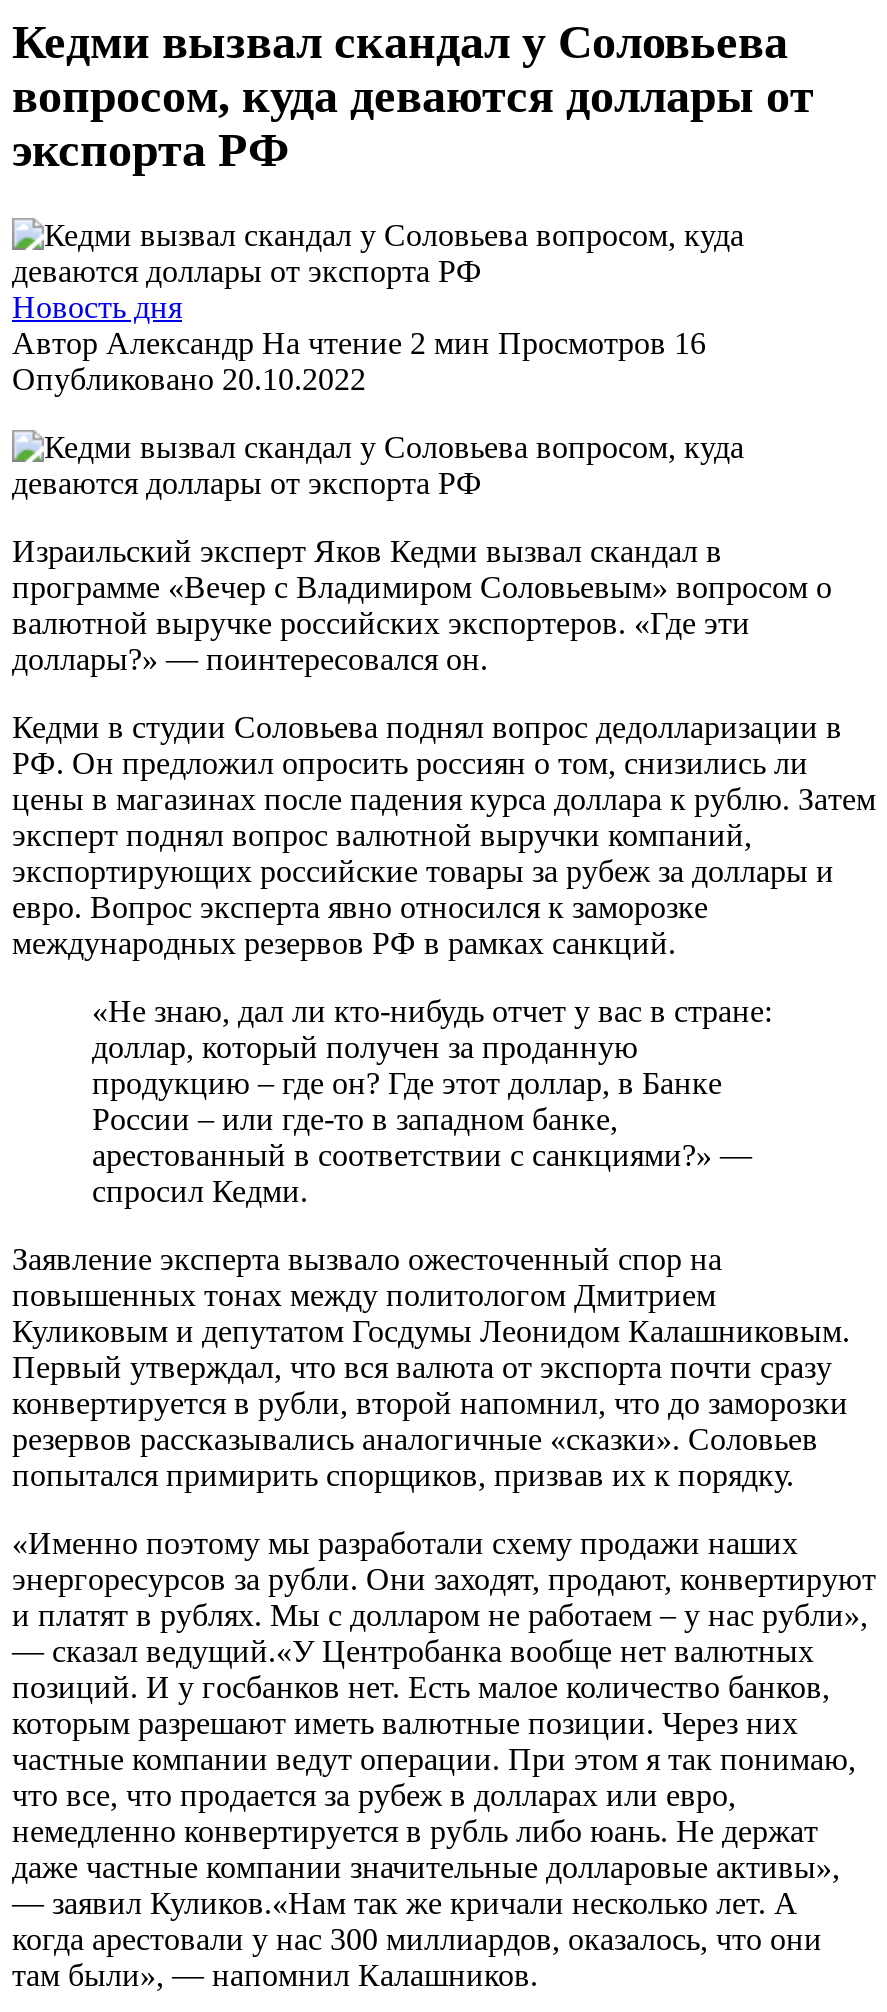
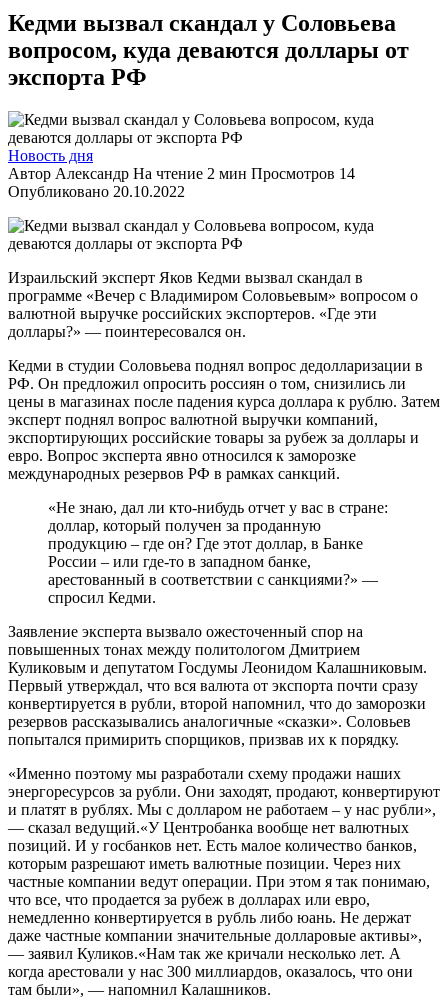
- Автор Александр На чтение 2 мин Просмотров 16
+ Автор Александр На чтение 2 мин Просмотров 14
